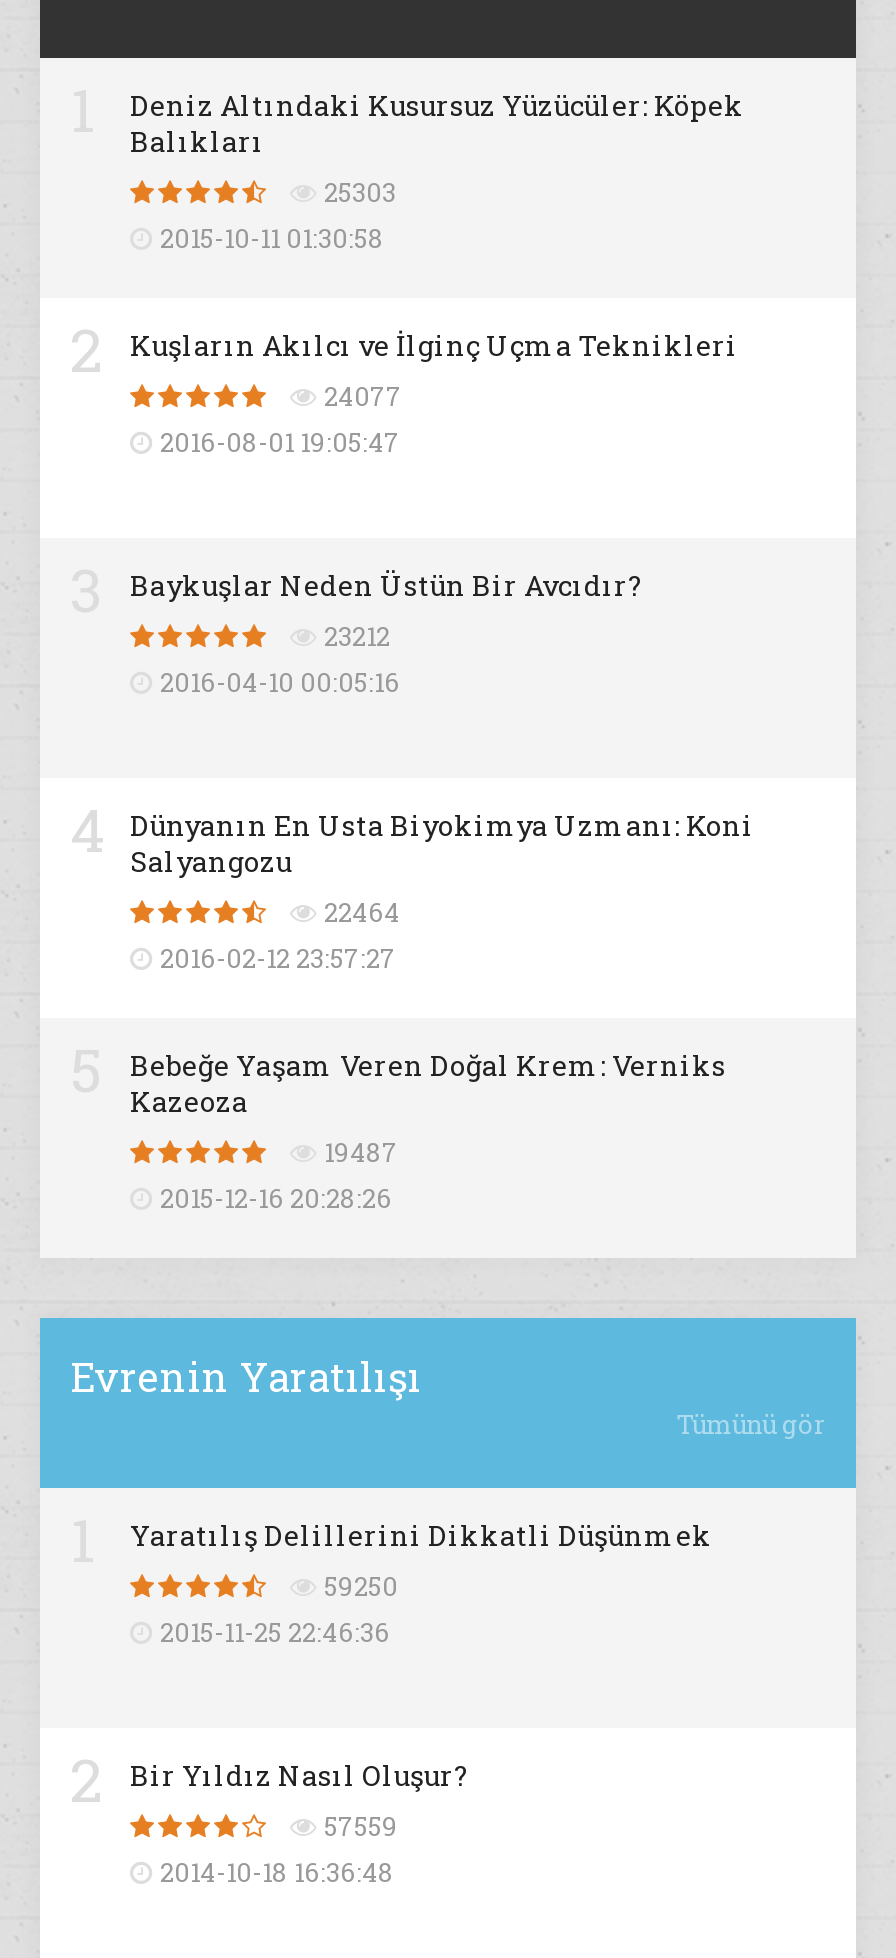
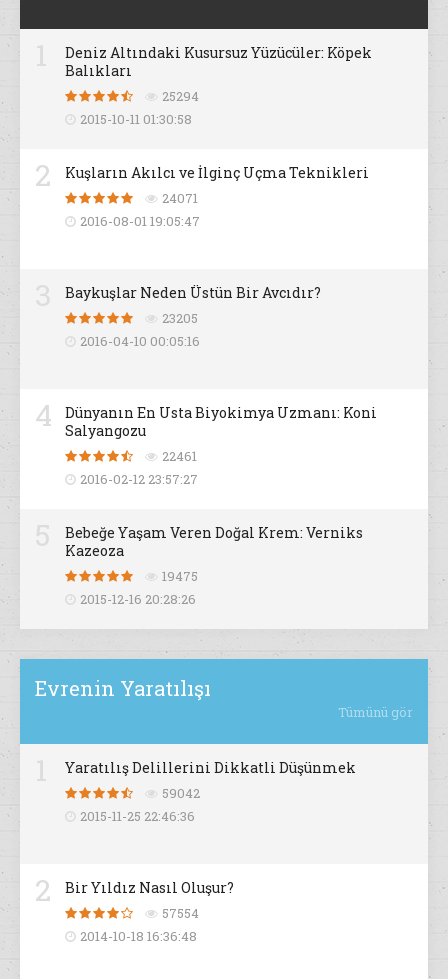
- 25303
+ 25294

- 24077
+ 24071

- 23212
+ 23205

- 22464
+ 22461

- 19487
+ 19475

- 59250
+ 59042

- 57559
+ 57554
